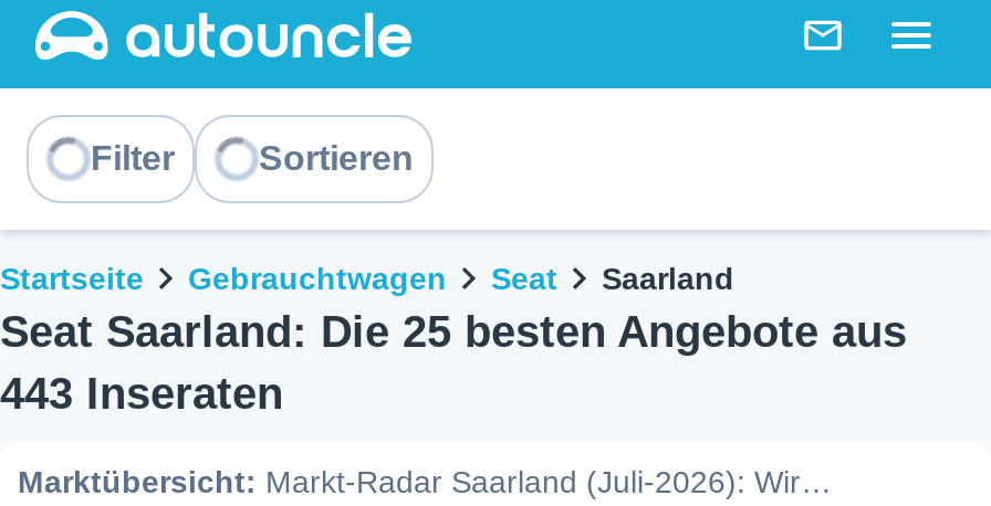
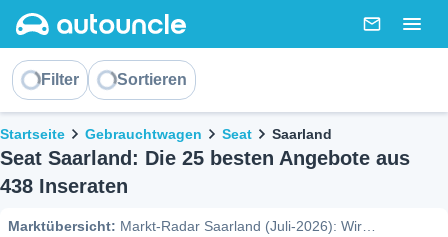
- 443 Inseraten
+ 438 Inseraten
